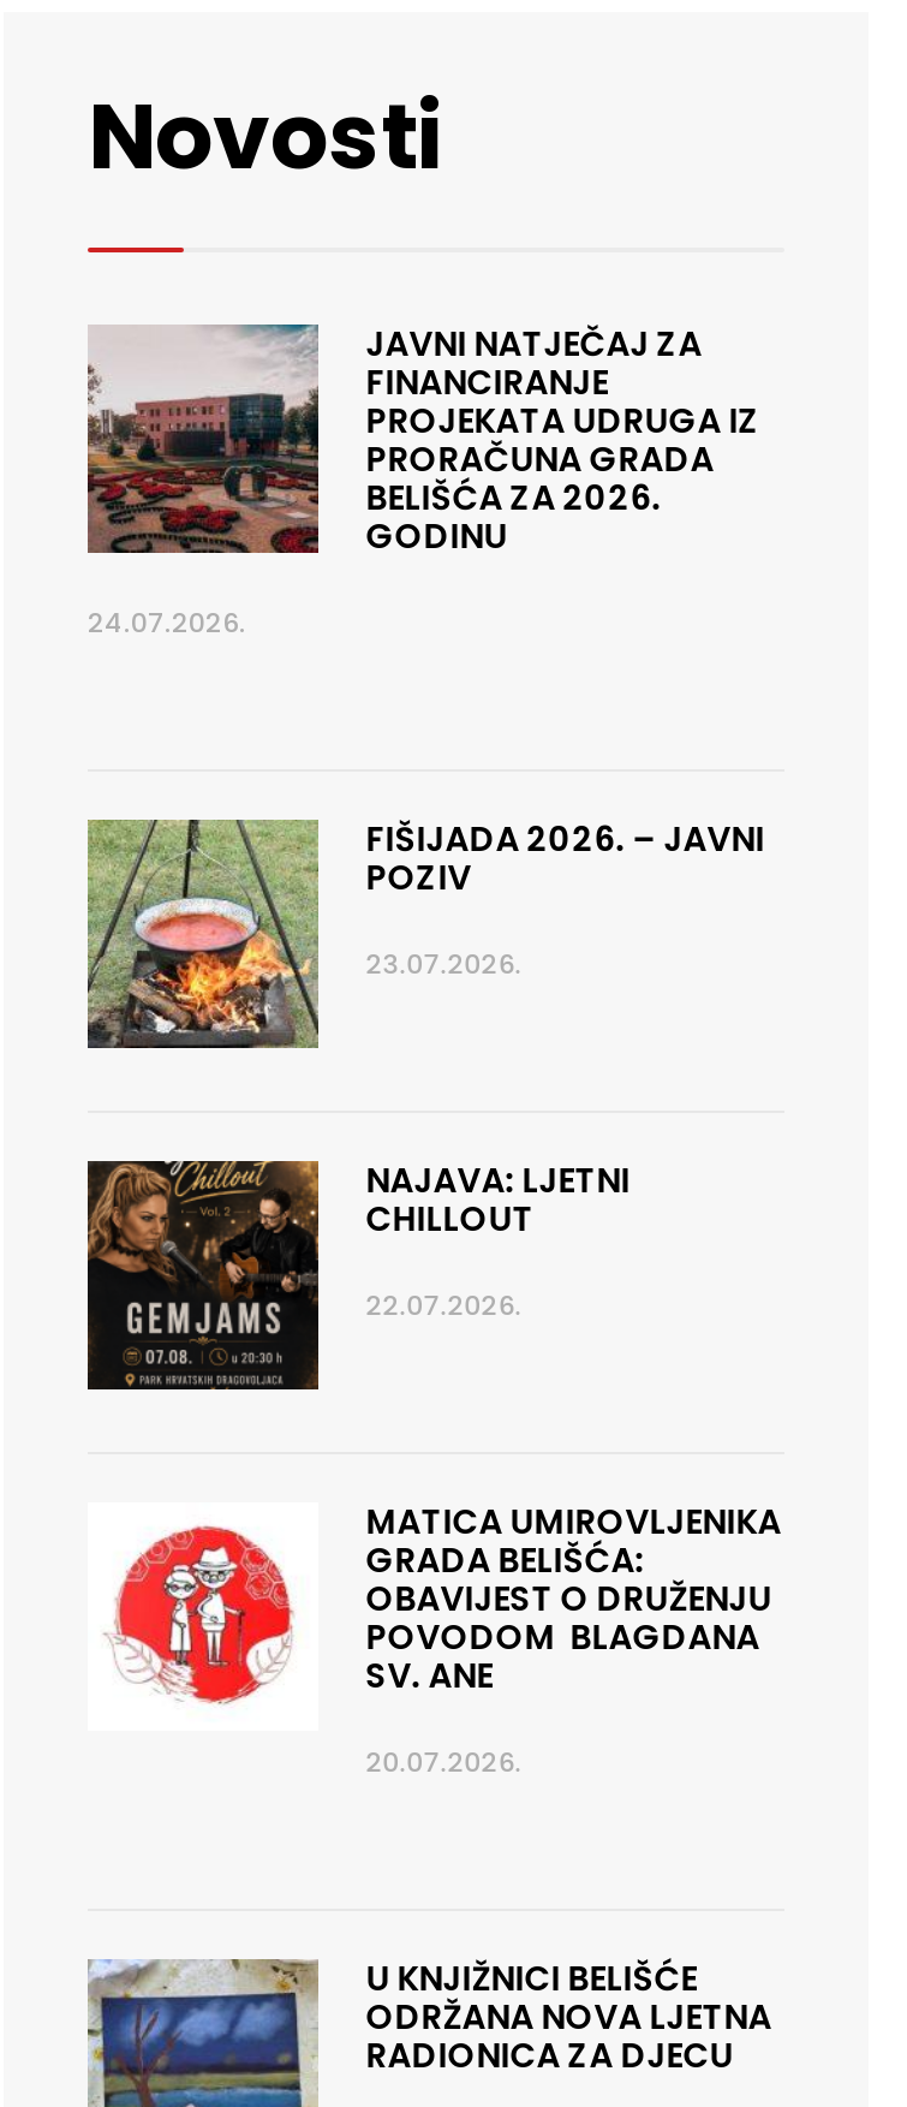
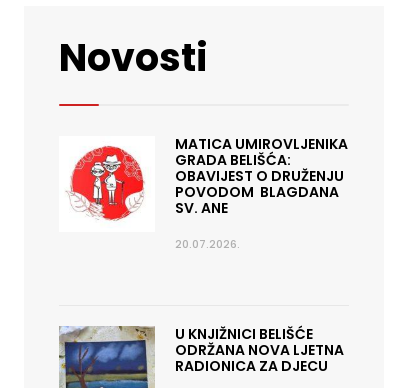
- [image]
- JAVNI NATJEČAJ ZA
- FINANCIRANJE
- PROJEKATA UDRUGA IZ
- PRORAČUNA GRADA
- BELIŠĆA ZA 2026.
- GODINU
- 24.07.2026.

- [image]
- FIŠIJADA 2026. – JAVNI
- POZIV
- 23.07.2026.

- [image]
- NAJAVA: LJETNI
- CHILLOUT
- 22.07.2026.
